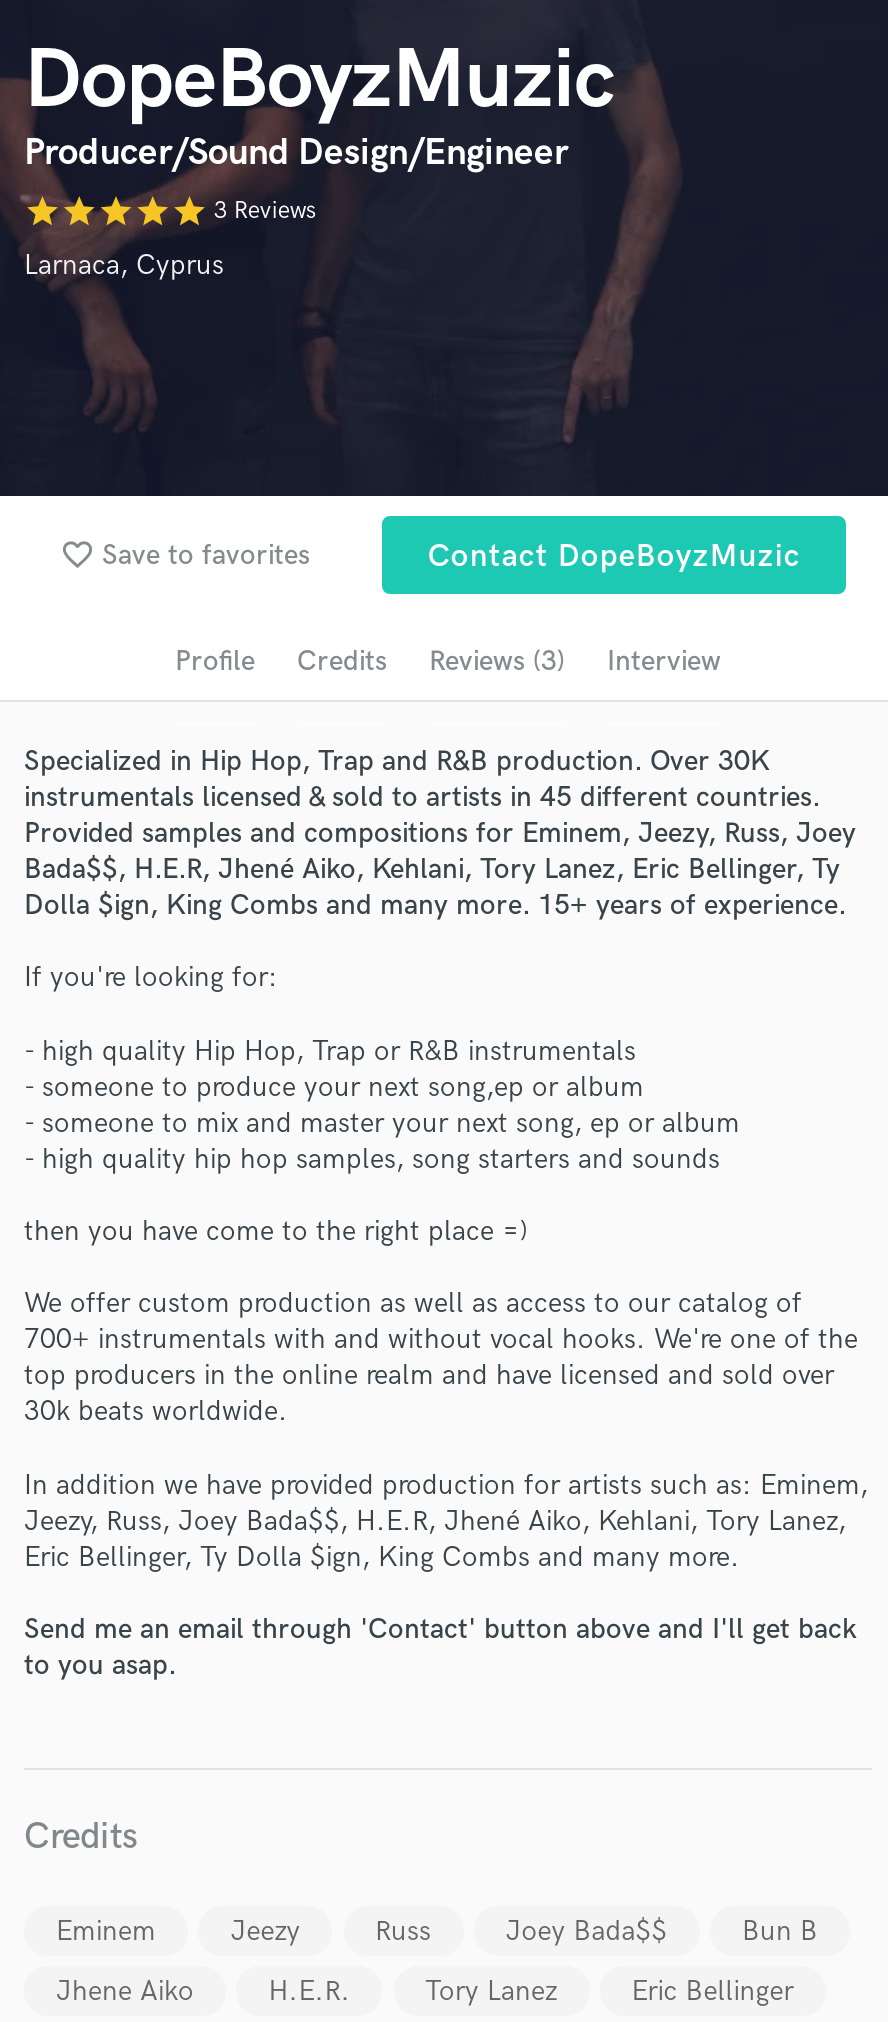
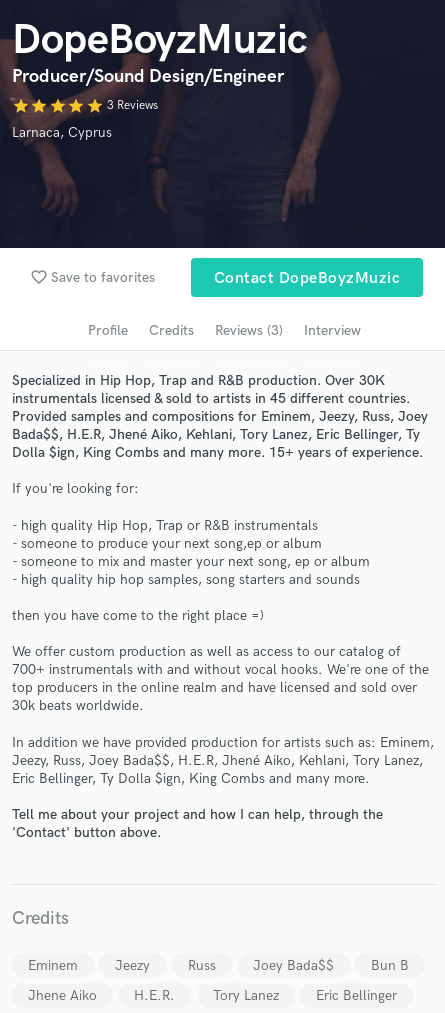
- Send me an email through 'Contact' button above and I'll get back
- to you asap.
+ Tell me about your project and how I can help, through the
+ 'Contact' button above.
